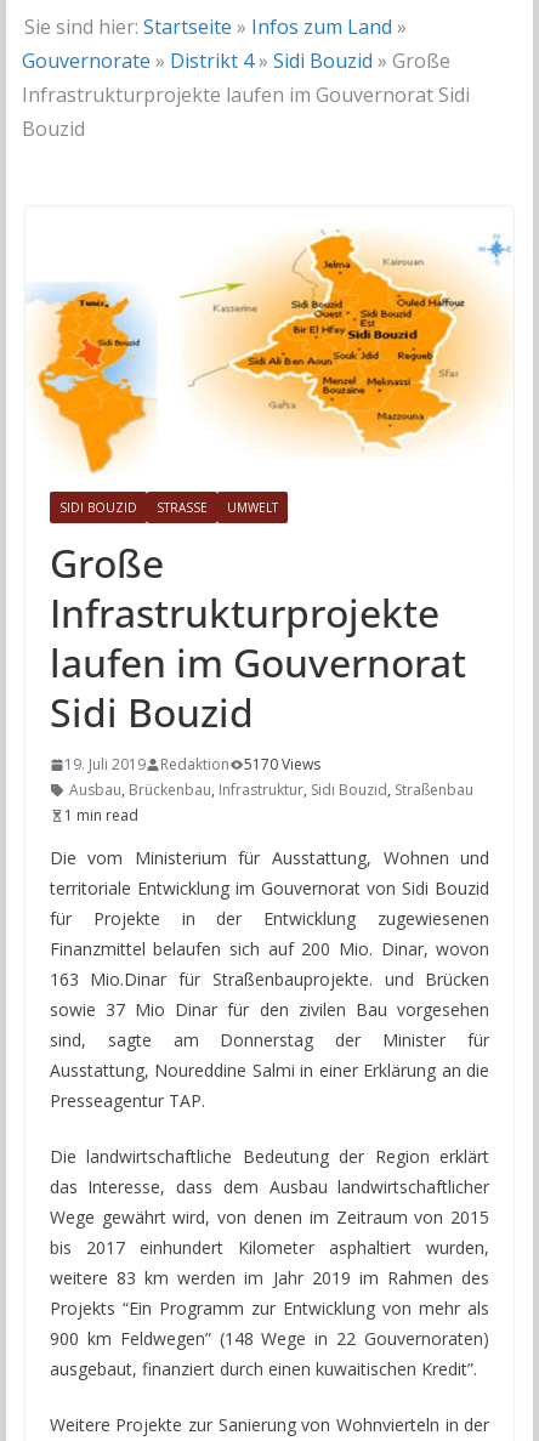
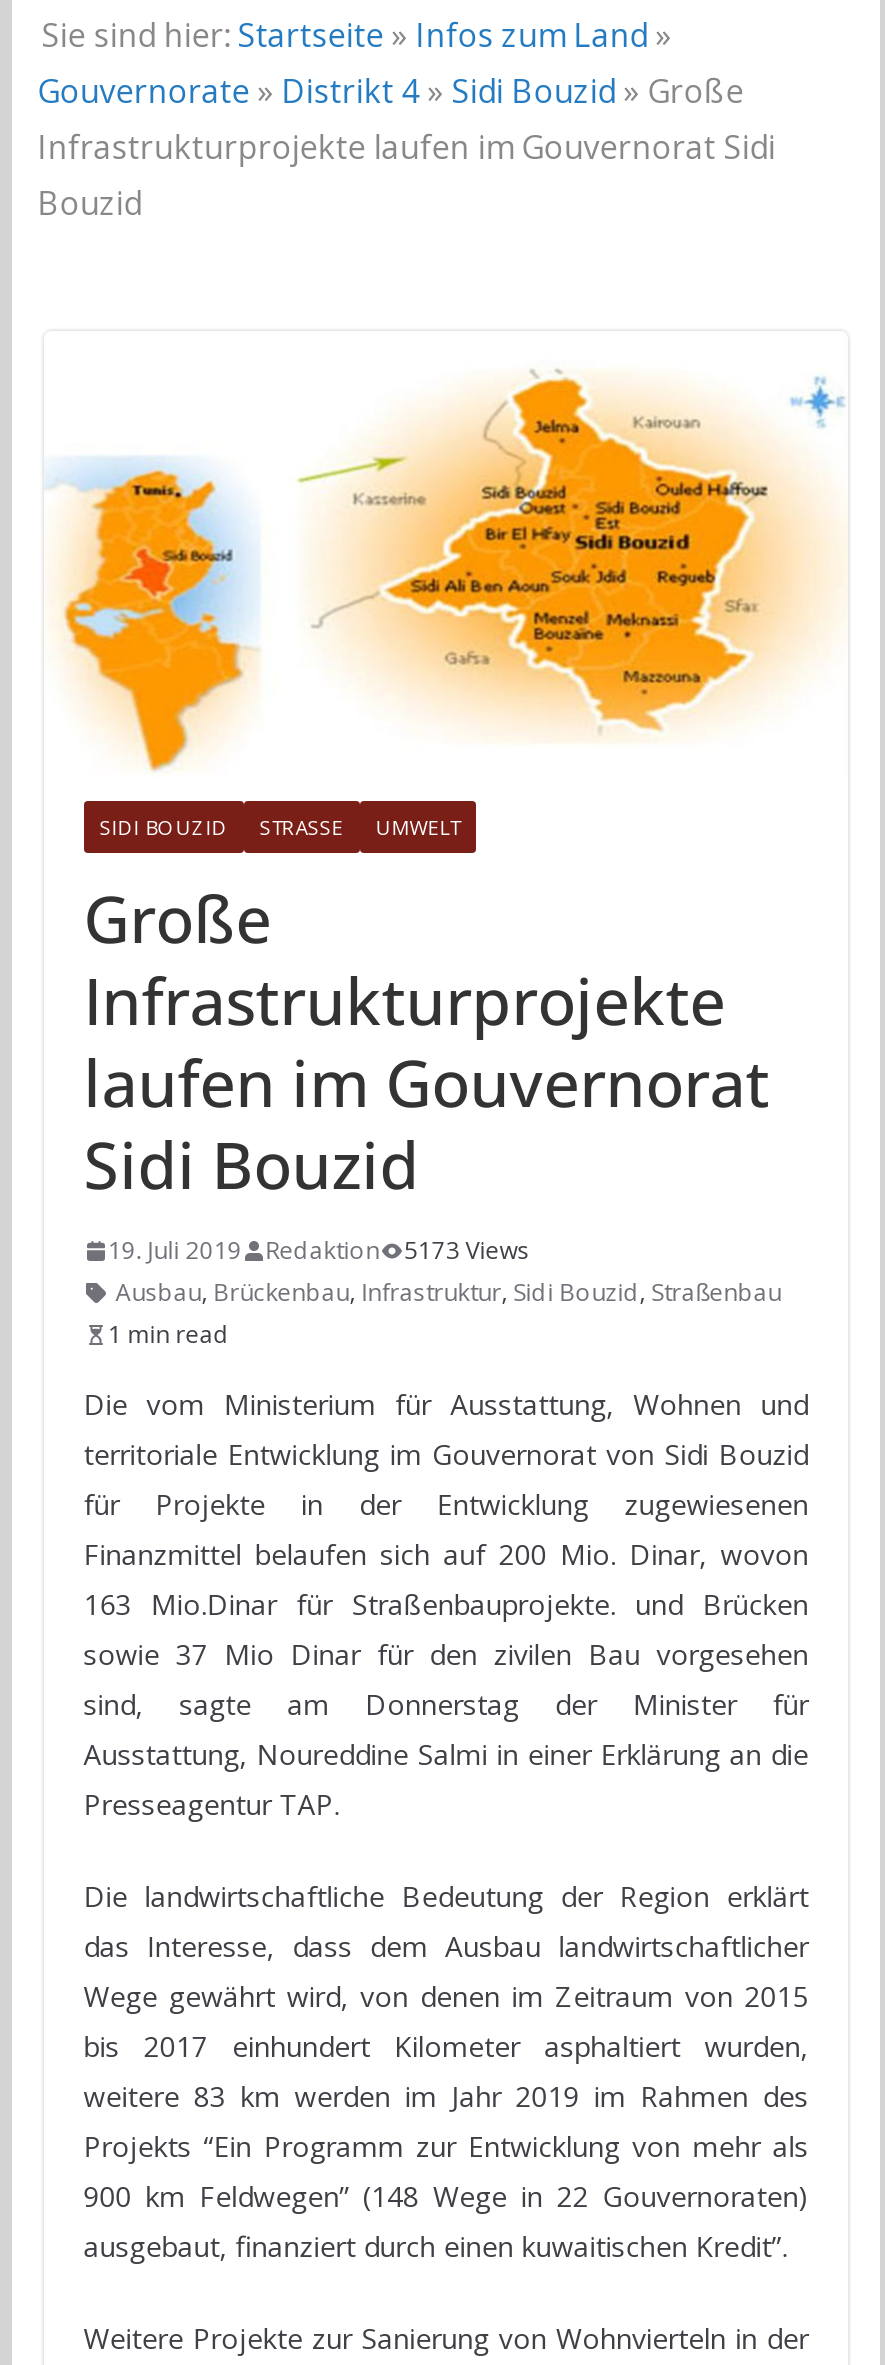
- 19. Juli 2019 Redaktion 5170 Views
+ 19. Juli 2019 Redaktion 5173 Views
